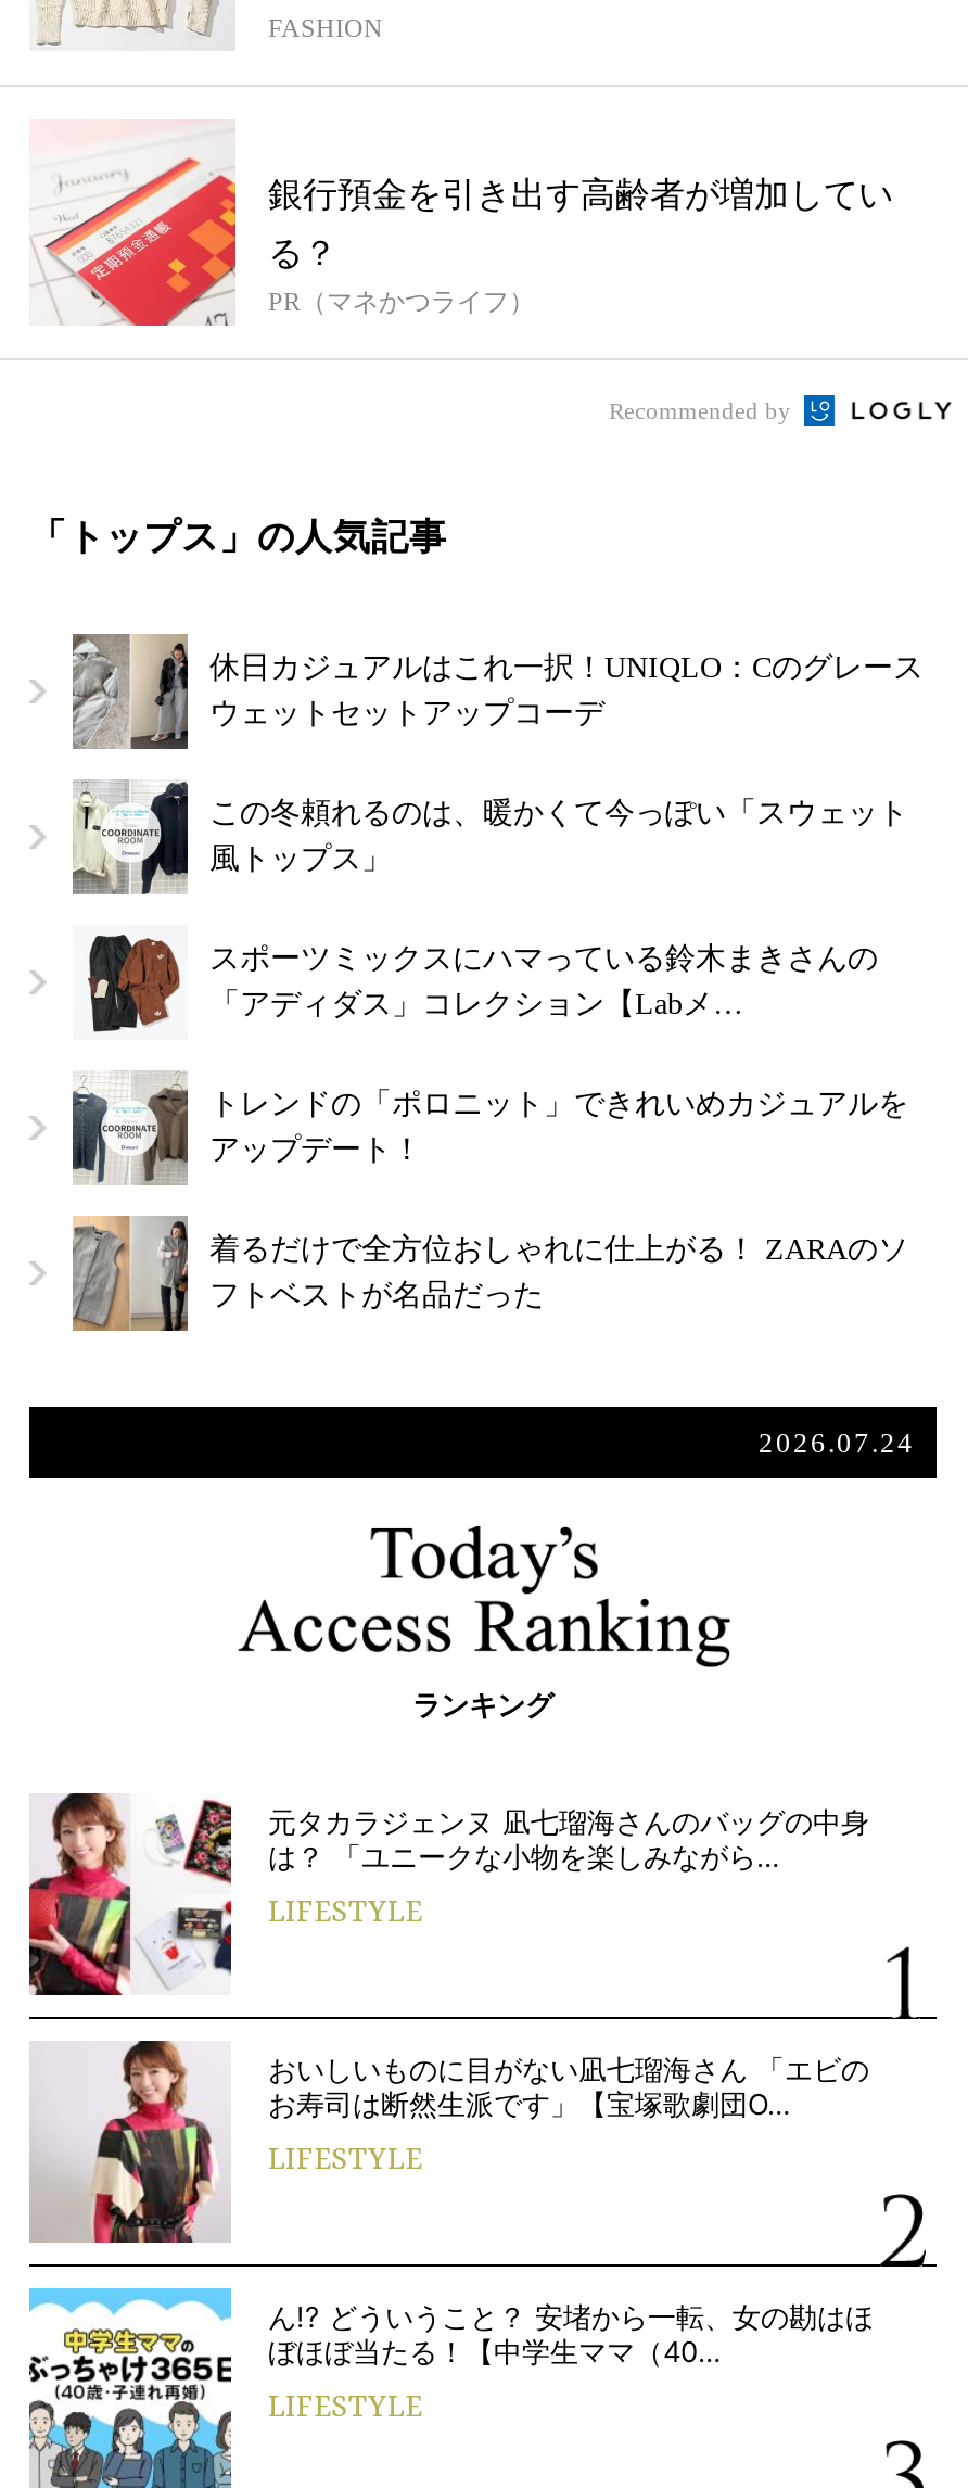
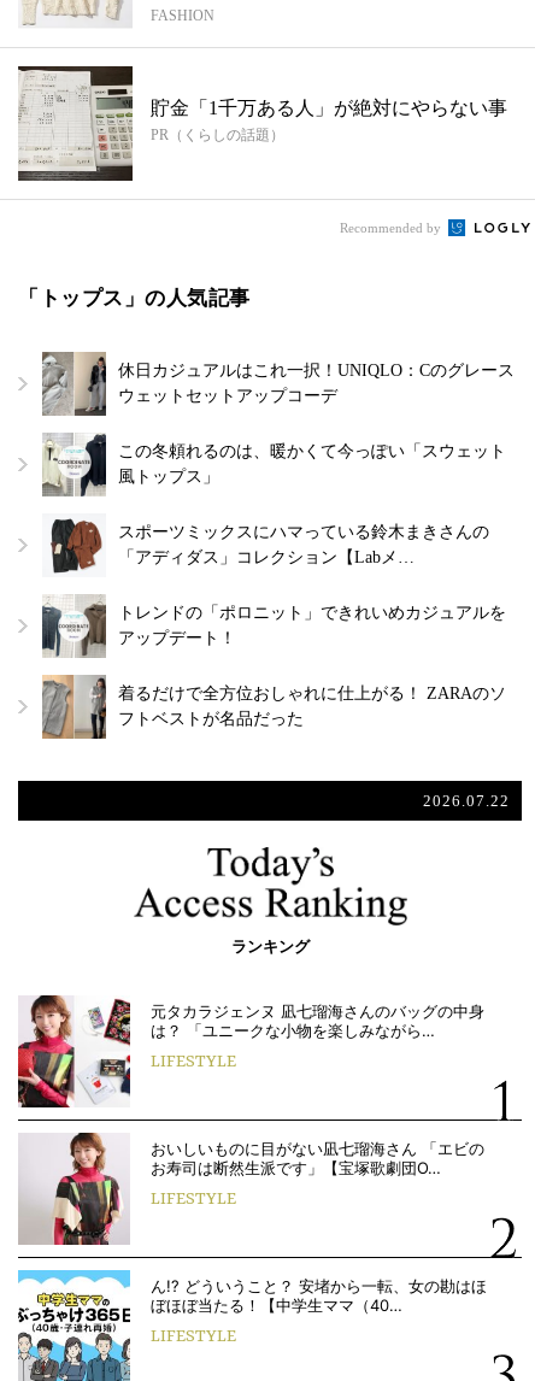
- [image]
- 銀行預金を引き出す高齢者が増加してい
- る？
- PR（マネかつライフ）
+ [image]
+ 貯金「1千万ある人」が絶対にやらない事
+ PR（くらしの話題）

- 2026.07.24
+ 2026.07.22
